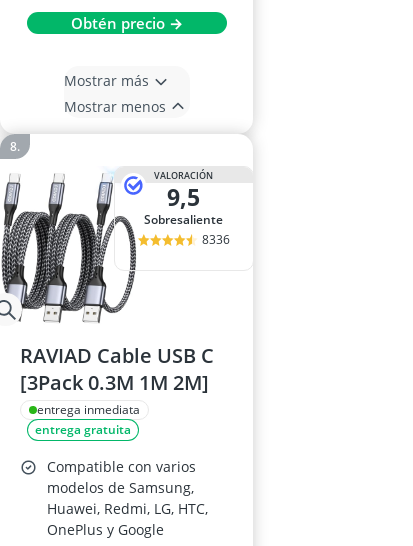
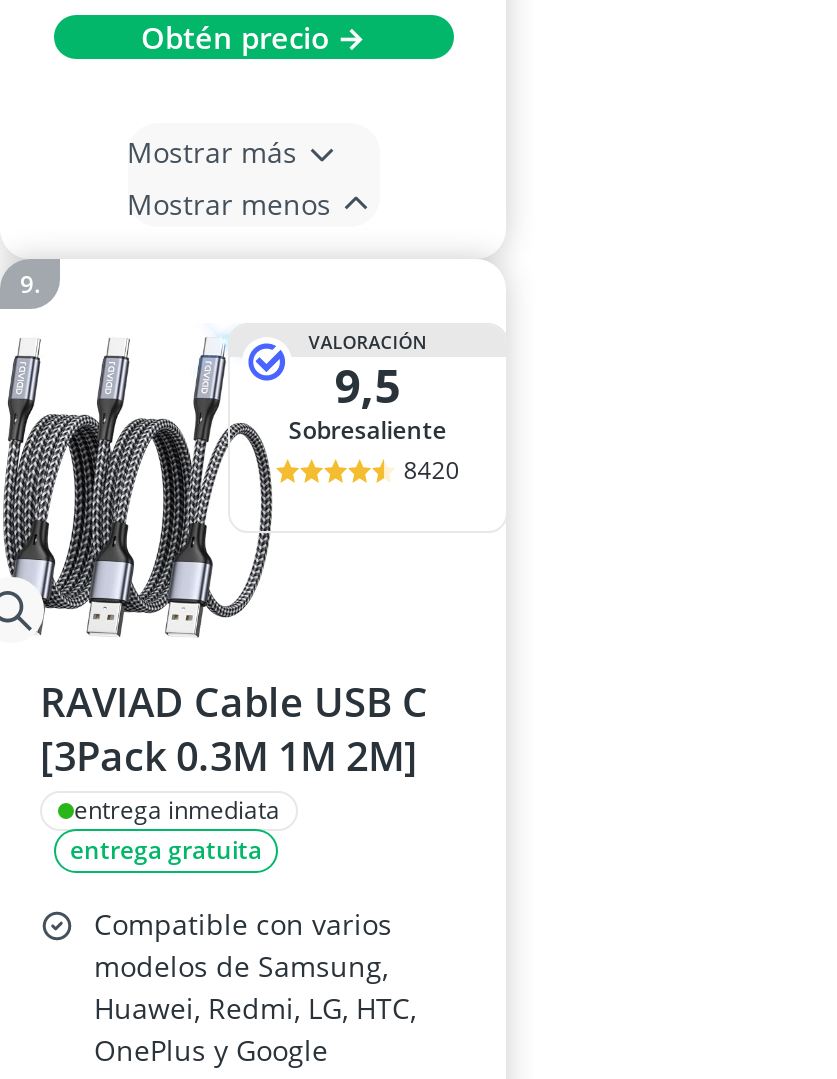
- 8336
+ 8420
